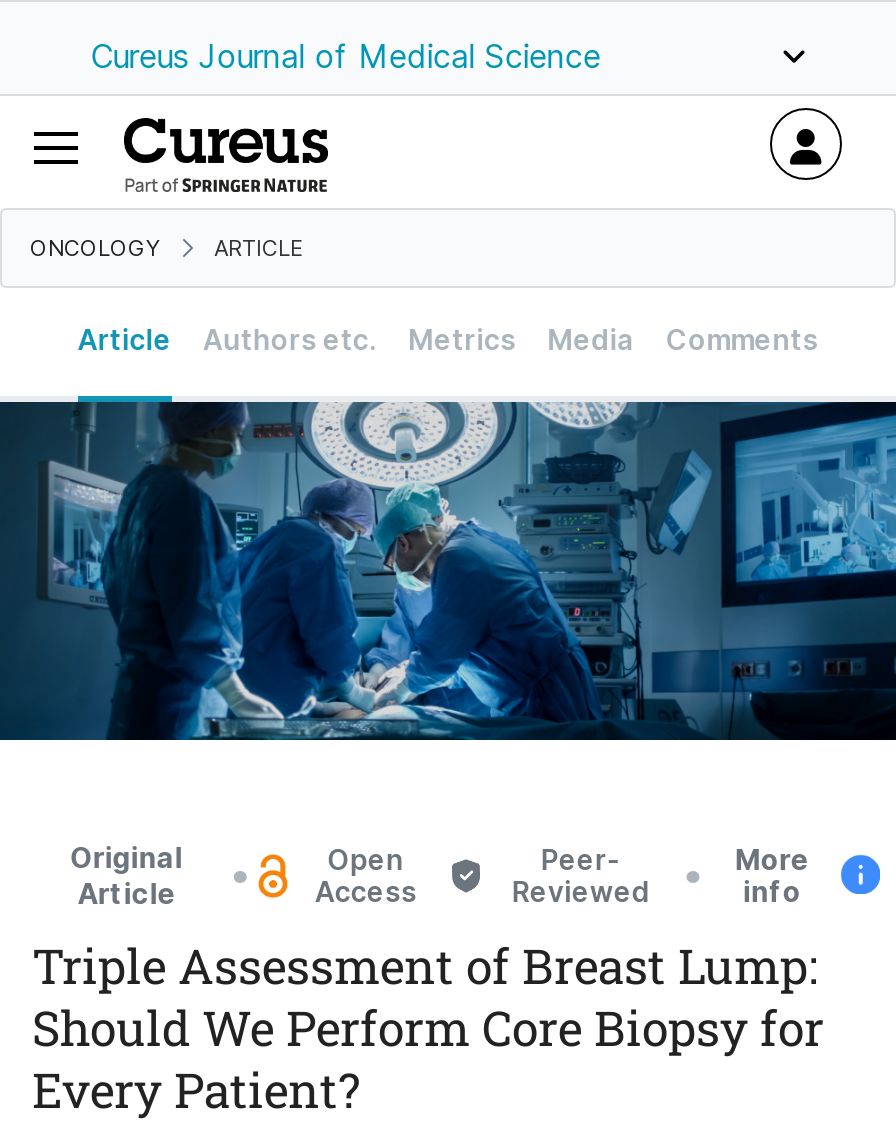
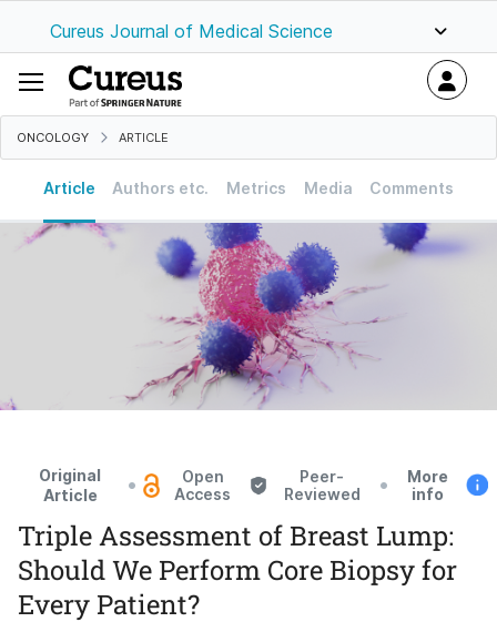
- [image]
+ [image]
